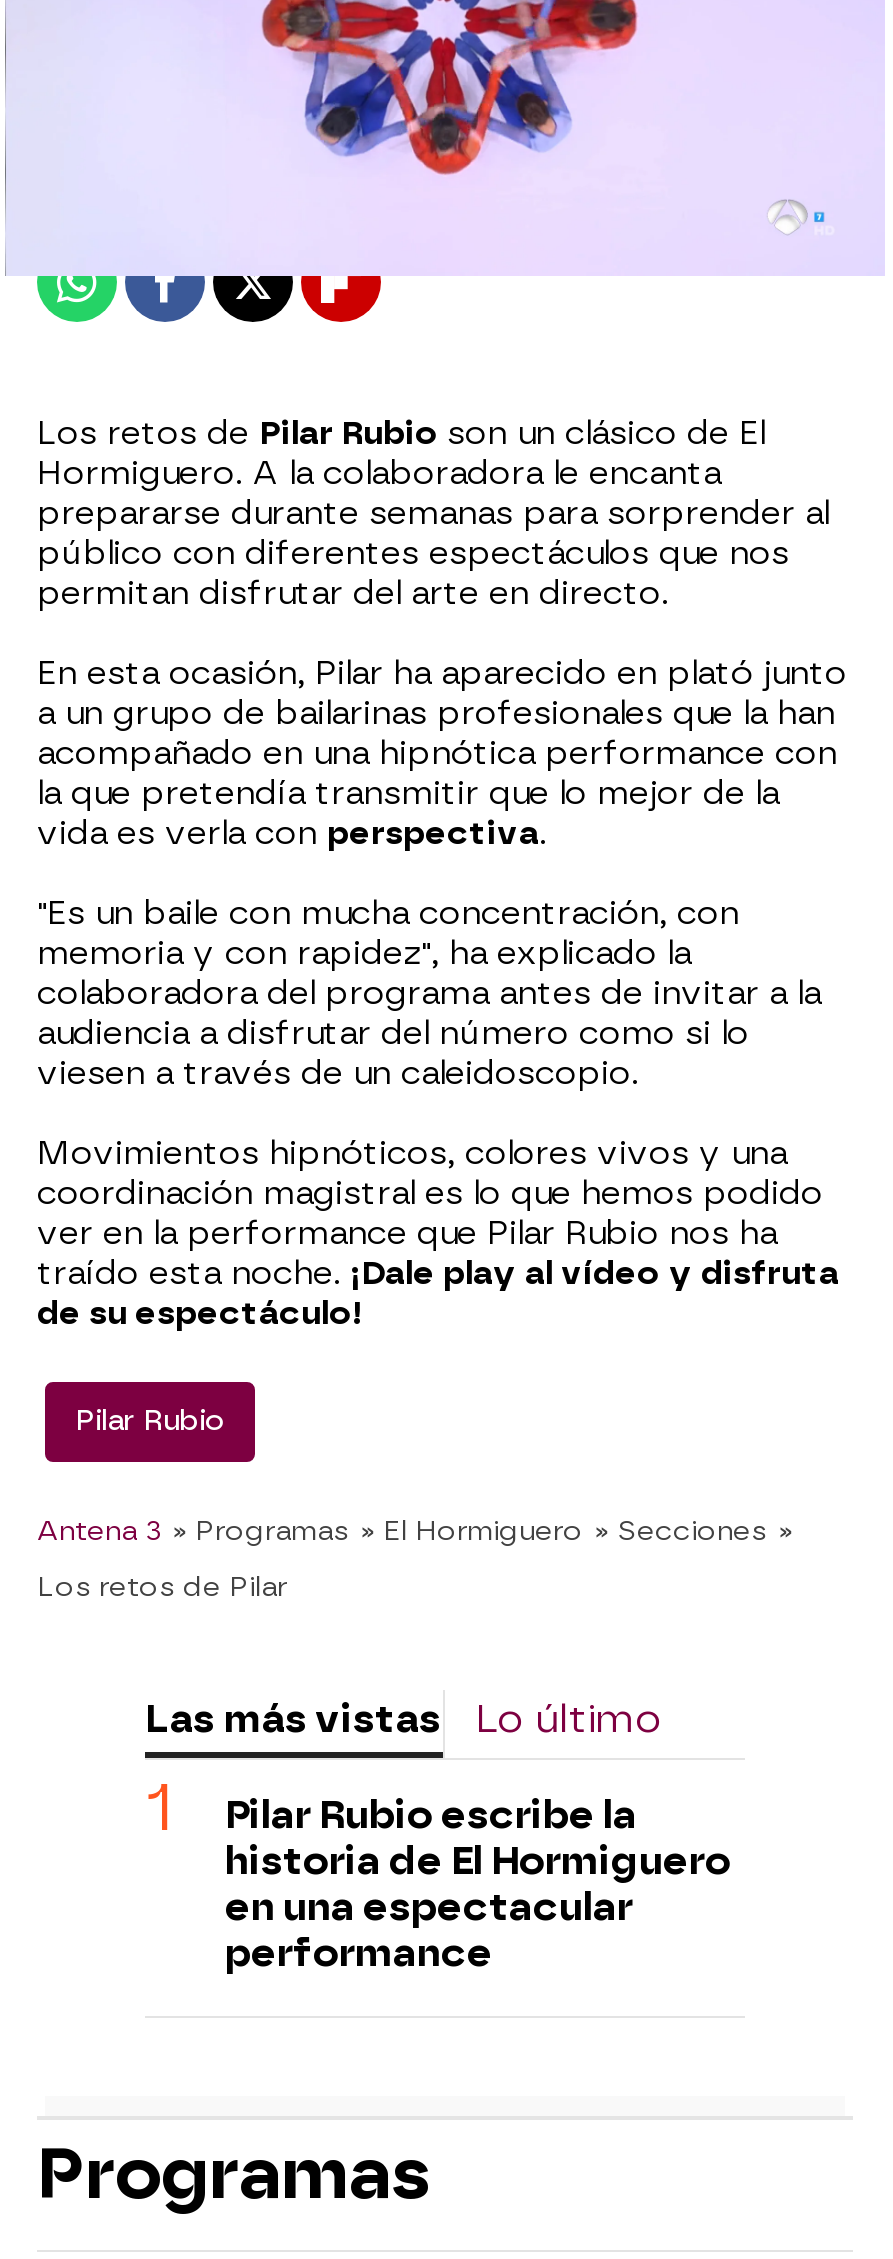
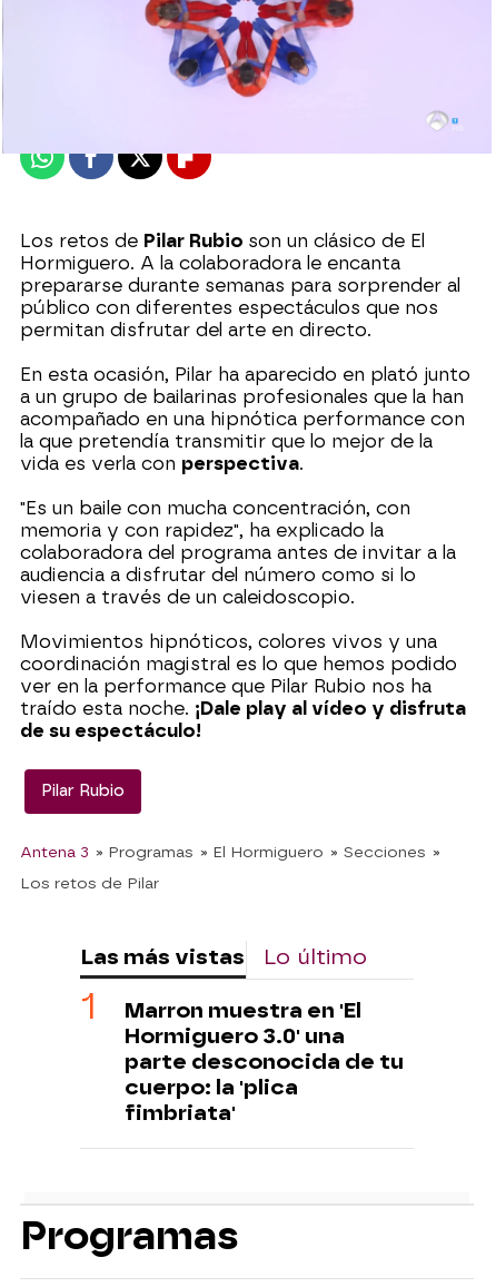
- Pilar Rubio escribe la
- historia de El Hormiguero
- en una espectacular
- performance
+ Marron muestra en 'El
+ Hormiguero 3.0' una
+ parte desconocida de tu
+ cuerpo: la 'plica
+ fimbriata'
